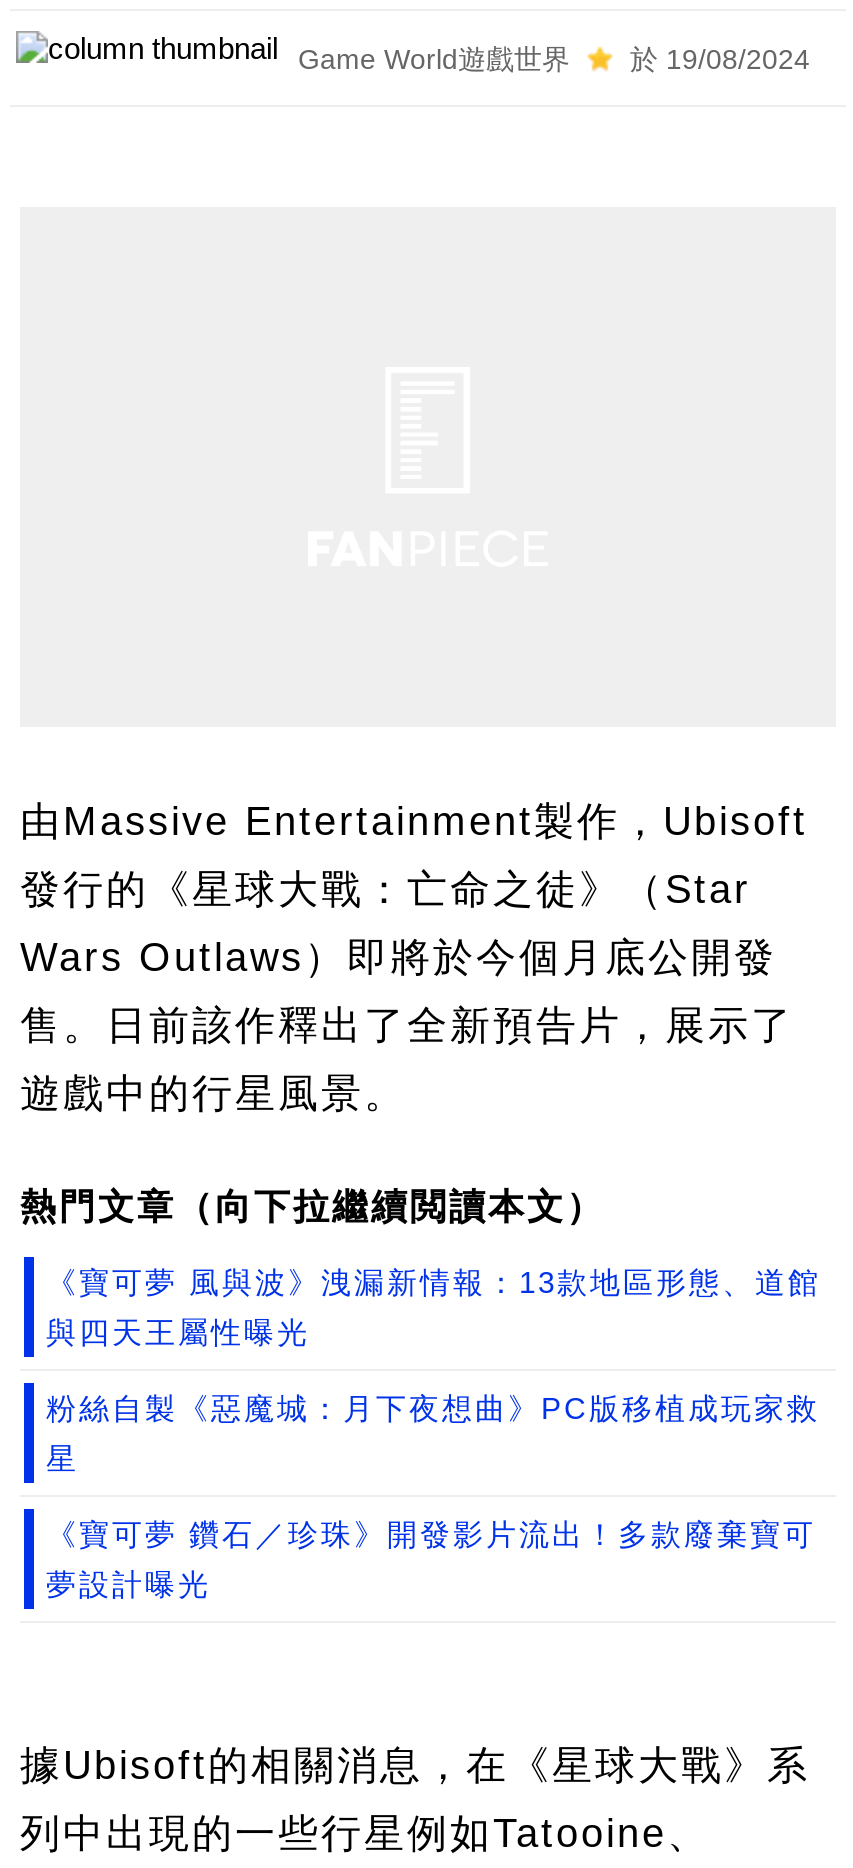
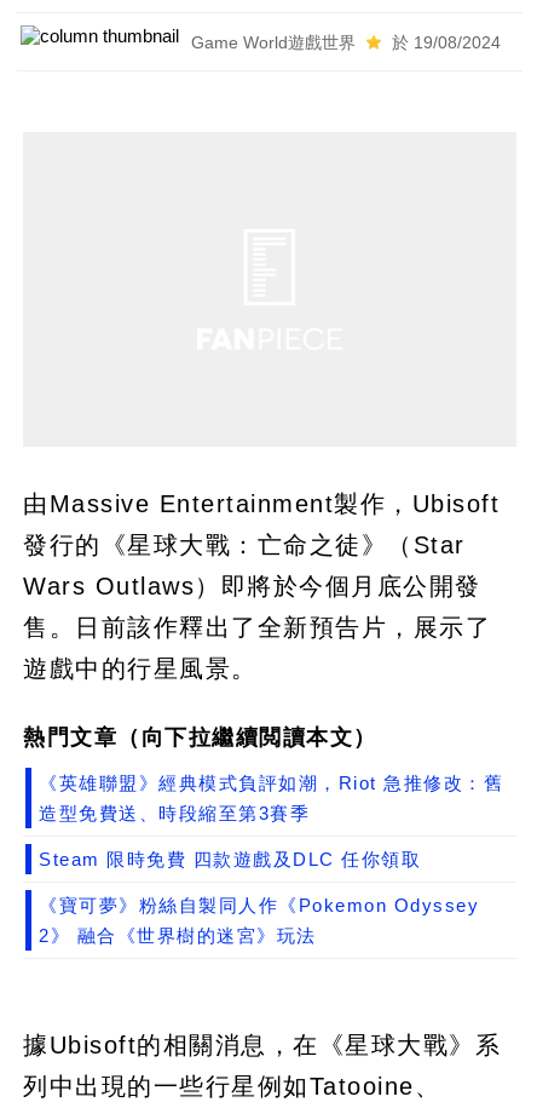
- 《寶可夢 風與波》洩漏新情報：13款地區形態、道館
- 與四天王屬性曝光
- 粉絲自製《惡魔城：月下夜想曲》PC版移植成玩家救
- 星
- 《寶可夢 鑽石／珍珠》開發影片流出！多款廢棄寶可
- 夢設計曝光
+ 《英雄聯盟》經典模式負評如潮，Riot 急推修改：舊
+ 造型免費送、時段縮至第3賽季
+ Steam 限時免費 四款遊戲及DLC 任你領取
+ 《寶可夢》粉絲自製同人作《Pokemon Odyssey
+ 2》 融合《世界樹的迷宮》玩法
